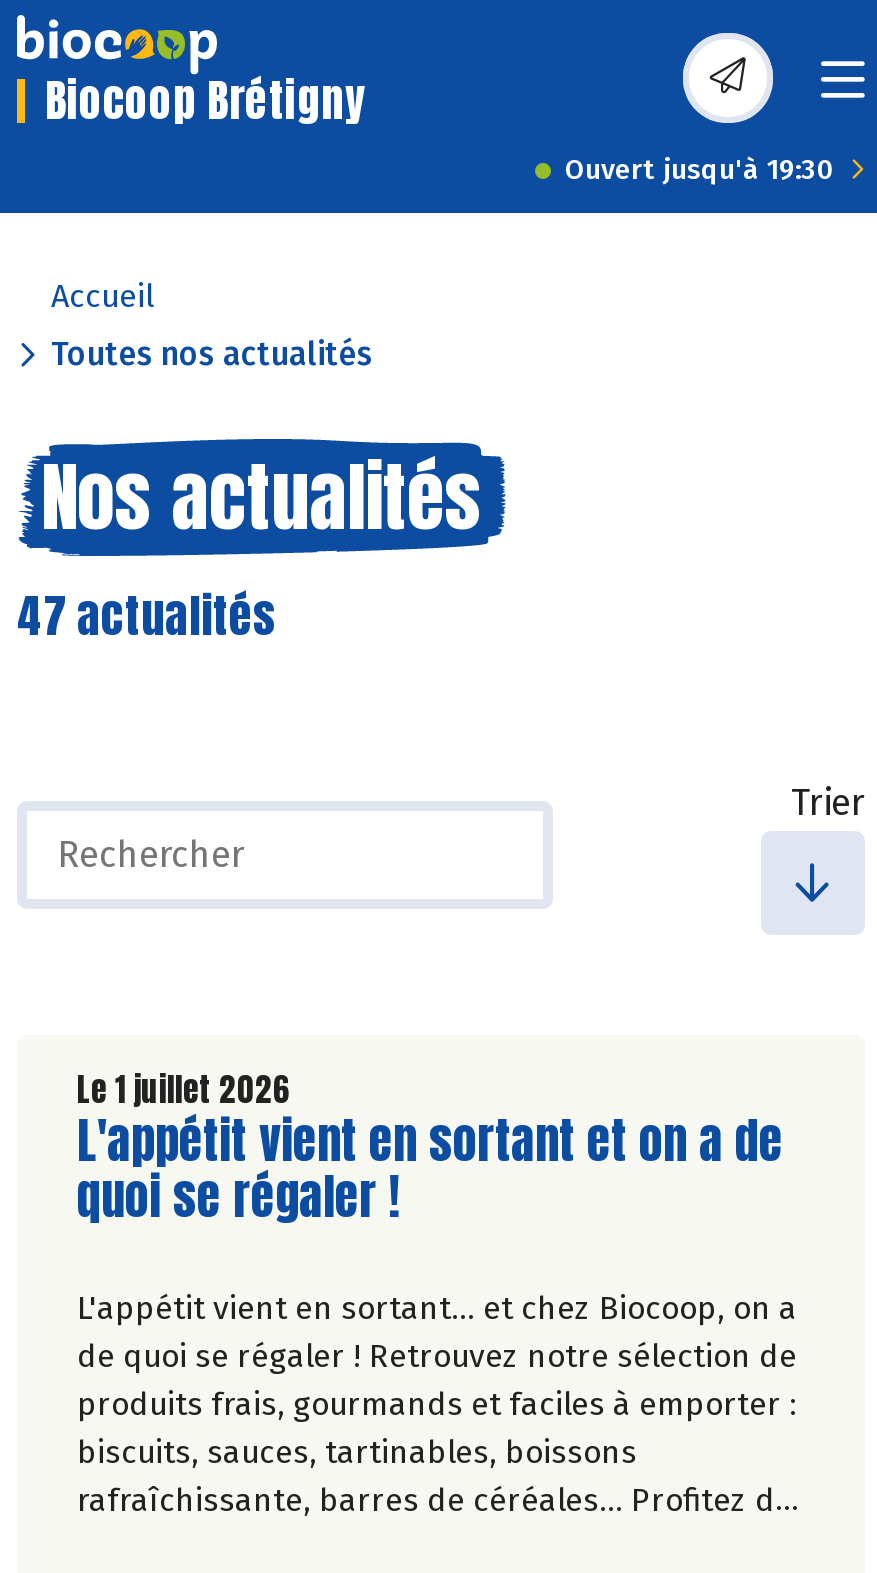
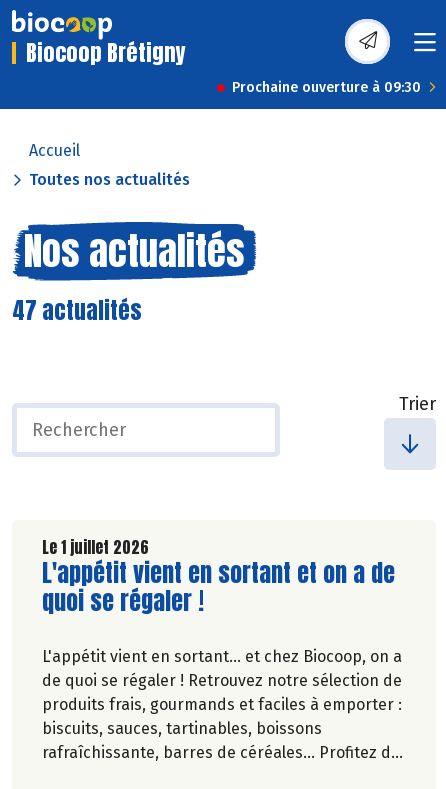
- Ouvert jusqu'à 19:30
+ Prochaine ouverture à 09:30
